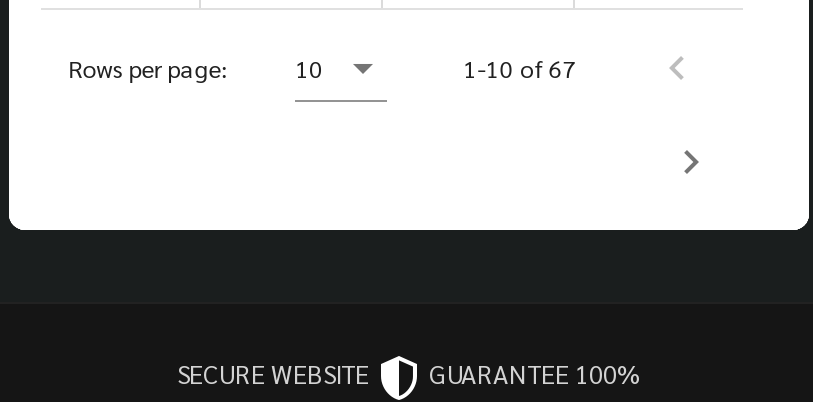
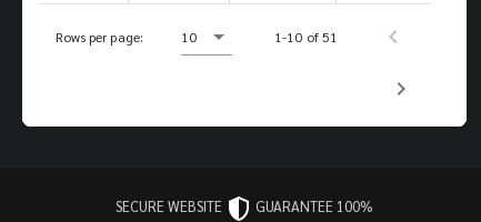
- 1-10 of 67
+ 1-10 of 51
